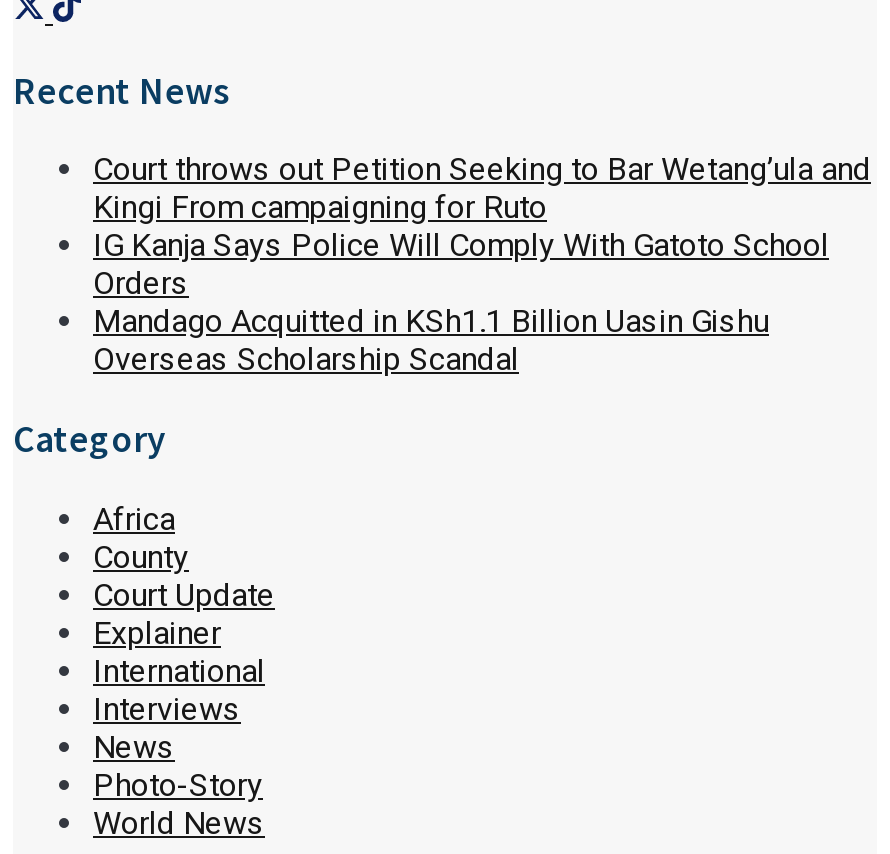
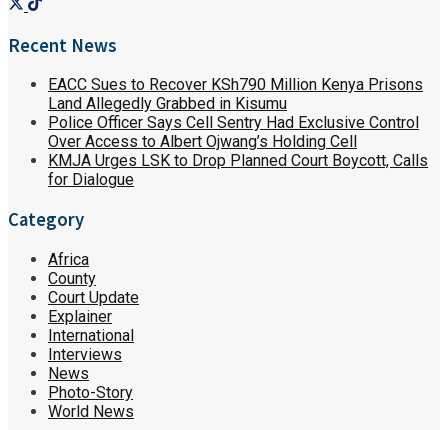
- Court throws out Petition Seeking to Bar Wetang’ula and
- Kingi From campaigning for Ruto
- IG Kanja Says Police Will Comply With Gatoto School
- Orders
- Mandago Acquitted in KSh1.1 Billion Uasin Gishu
- Overseas Scholarship Scandal
+ EACC Sues to Recover KSh790 Million Kenya Prisons
+ Land Allegedly Grabbed in Kisumu
+ Police Officer Says Cell Sentry Had Exclusive Control
+ Over Access to Albert Ojwang’s Holding Cell
+ KMJA Urges LSK to Drop Planned Court Boycott, Calls
+ for Dialogue
